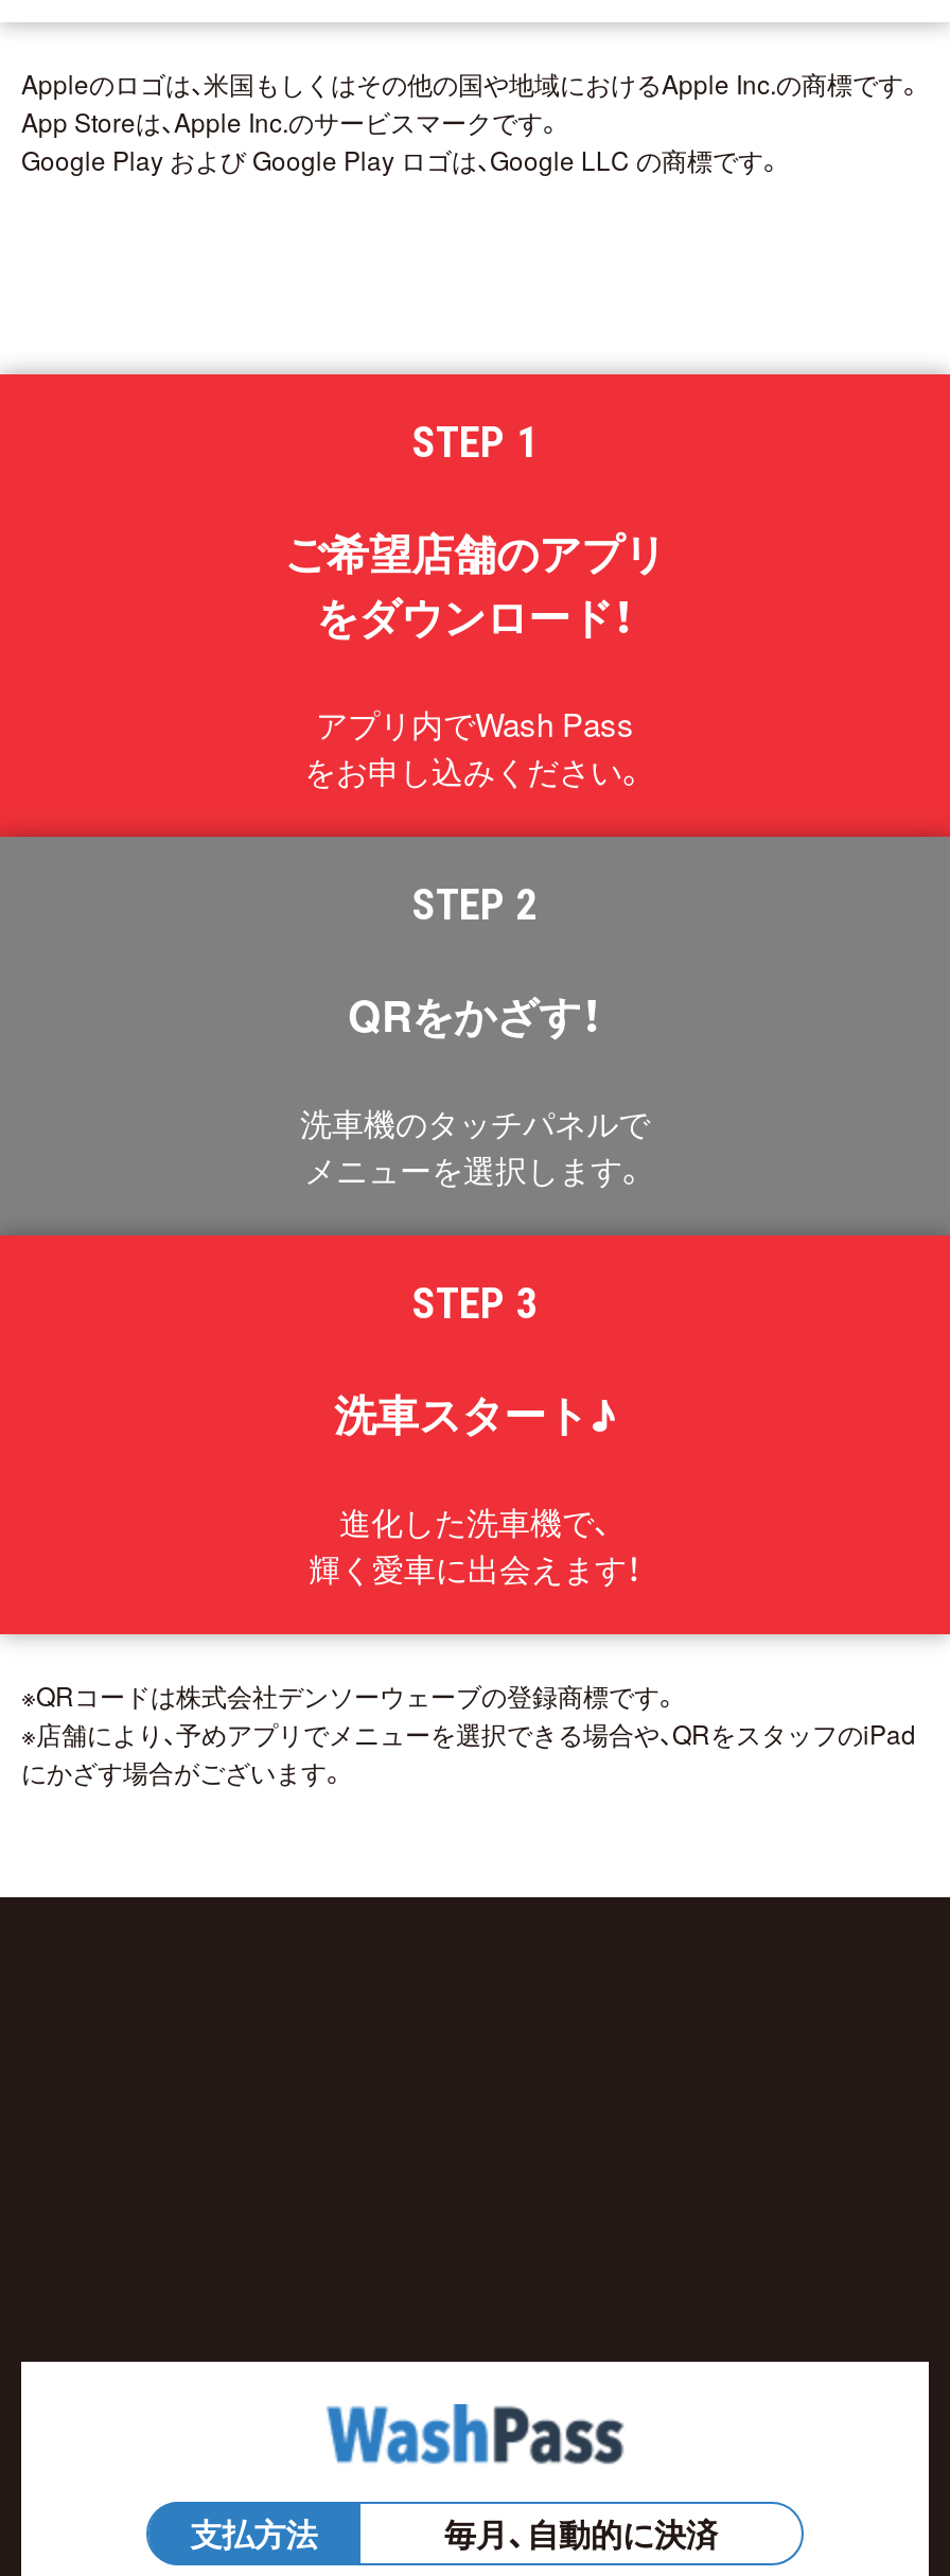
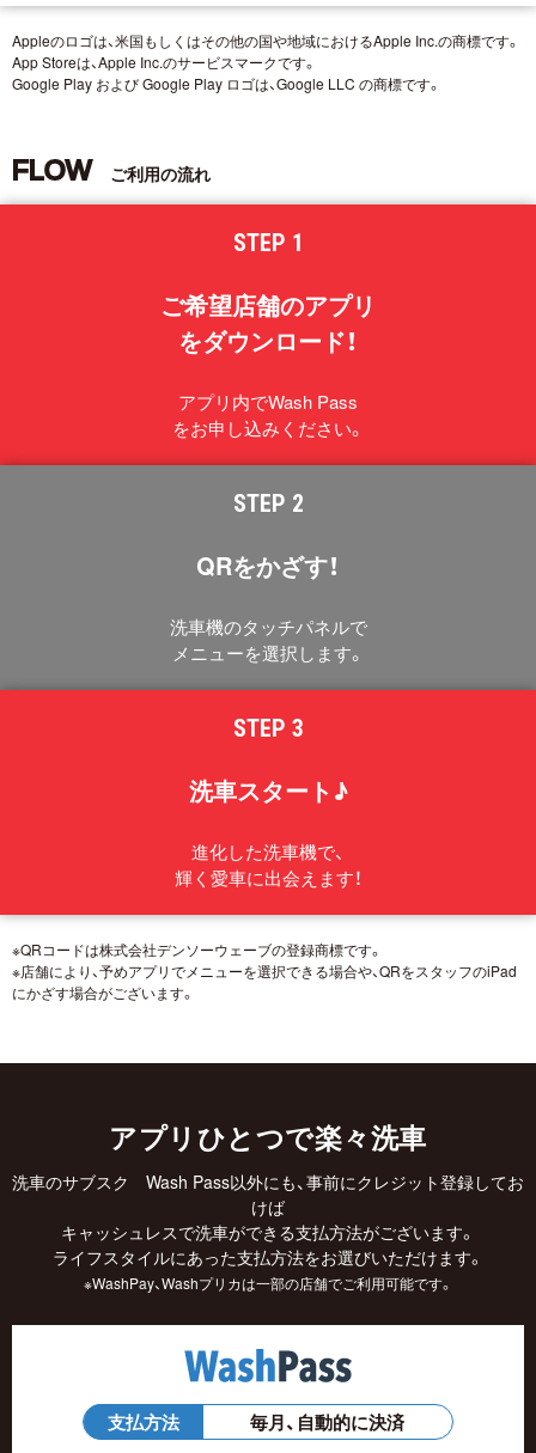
+ FLOW
+ ご利用の流れ

+ アプリひとつで楽々洗車
+ 洗車のサブスク Wash Pass以外にも、事前にクレジット登録してお
+ けば
+ キャッシュレスで洗車ができる支払方法がございます。
+ ライフスタイルにあった支払方法をお選びいただけます。
+ ※WashPay、Washプリカは一部の店舗でご利用可能です。
